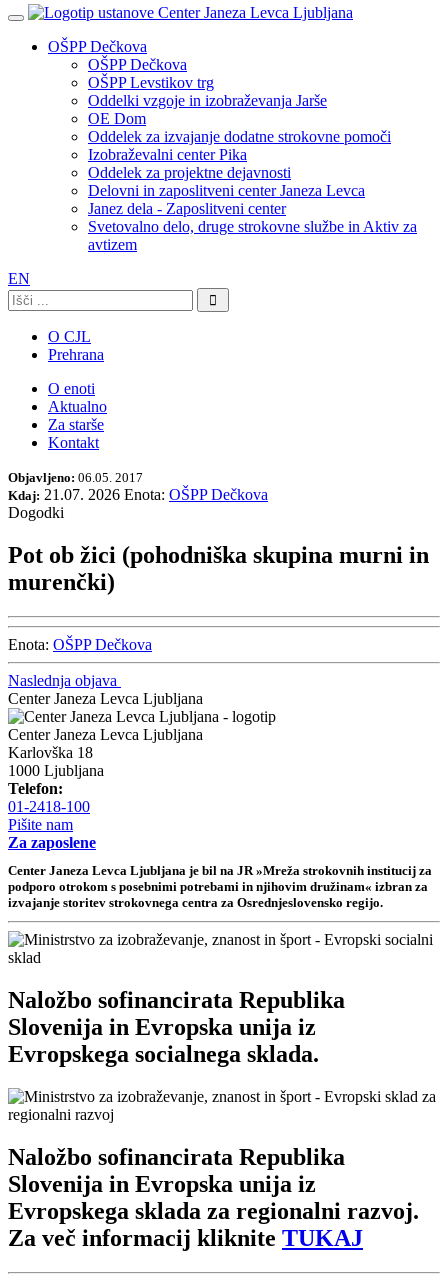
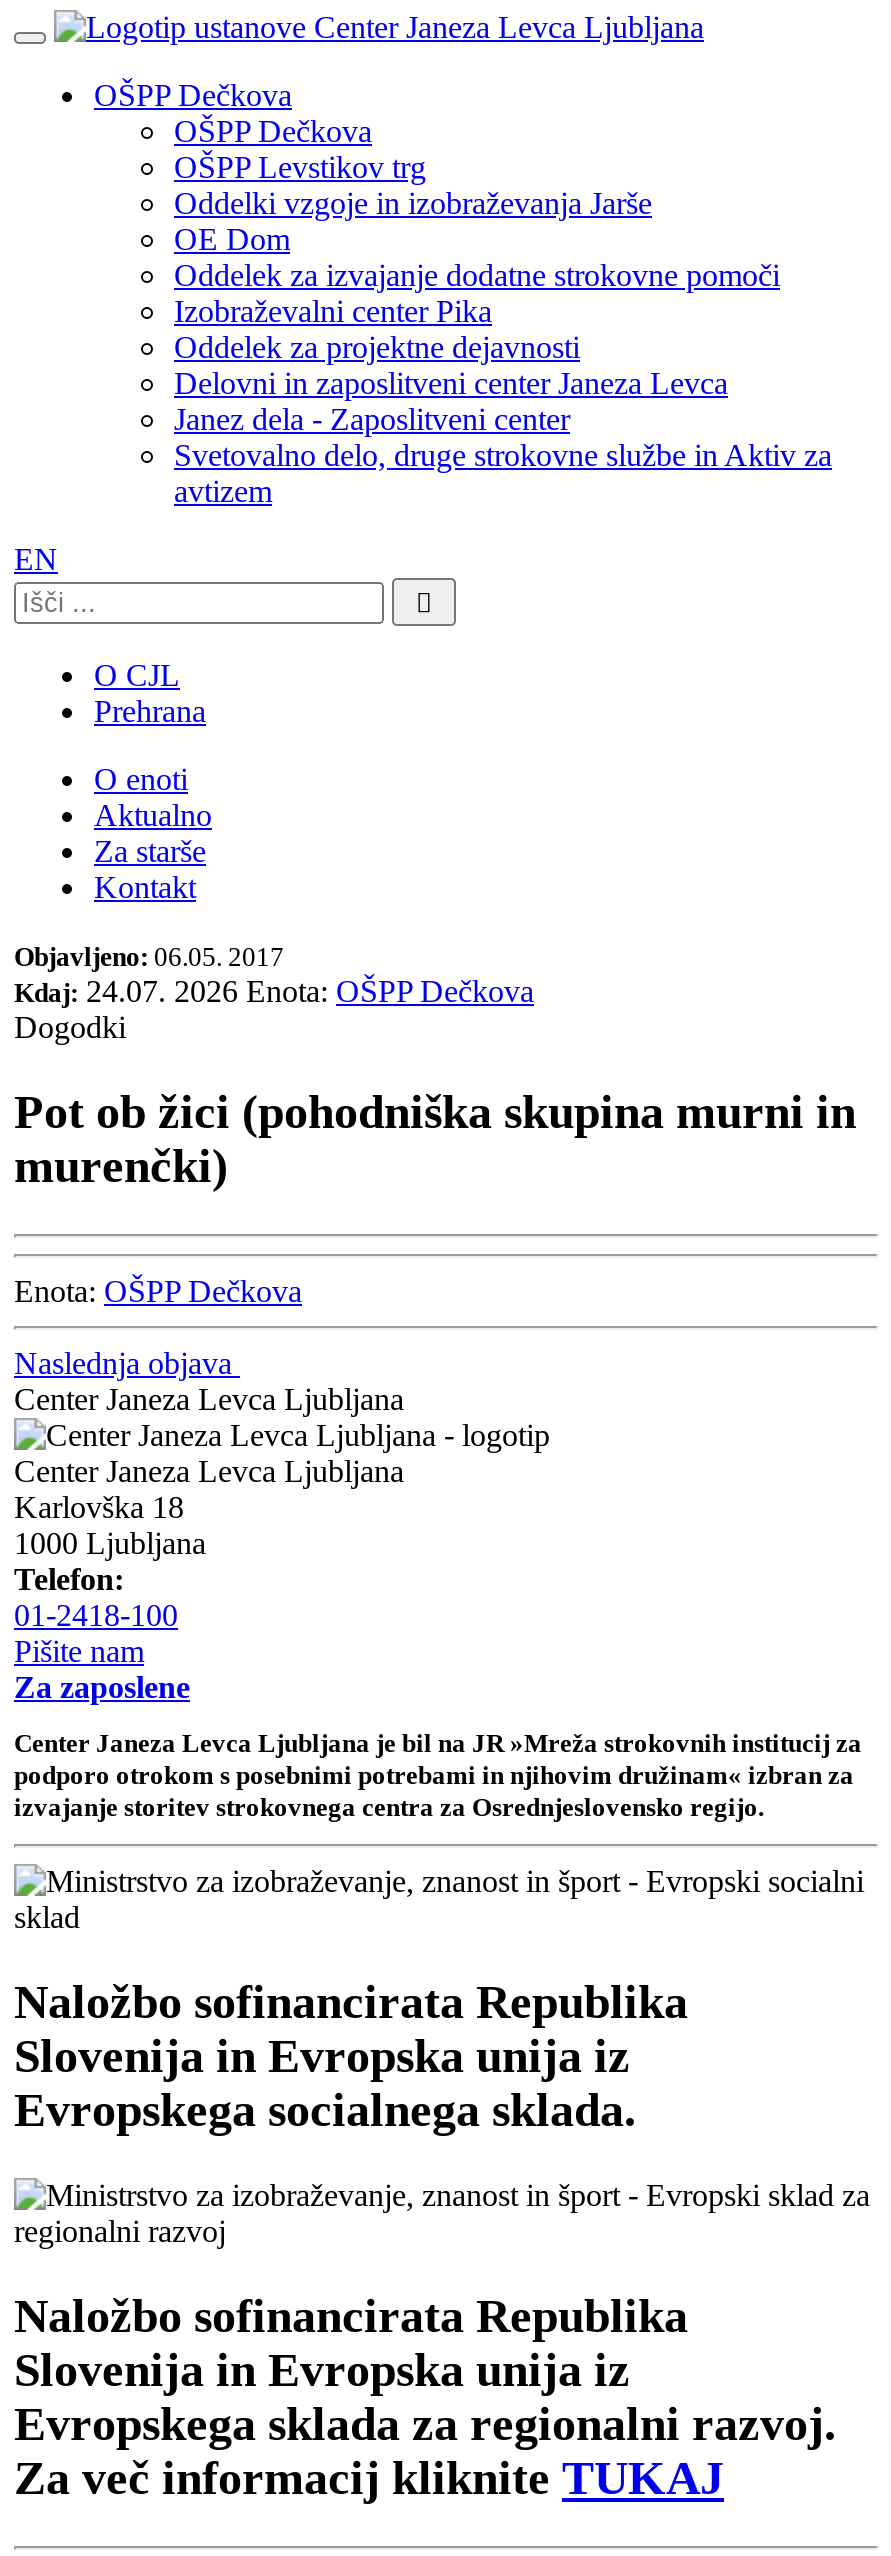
- Kdaj: 21.07. 2026 Enota: OŠPP Dečkova
+ Kdaj: 24.07. 2026 Enota: OŠPP Dečkova
